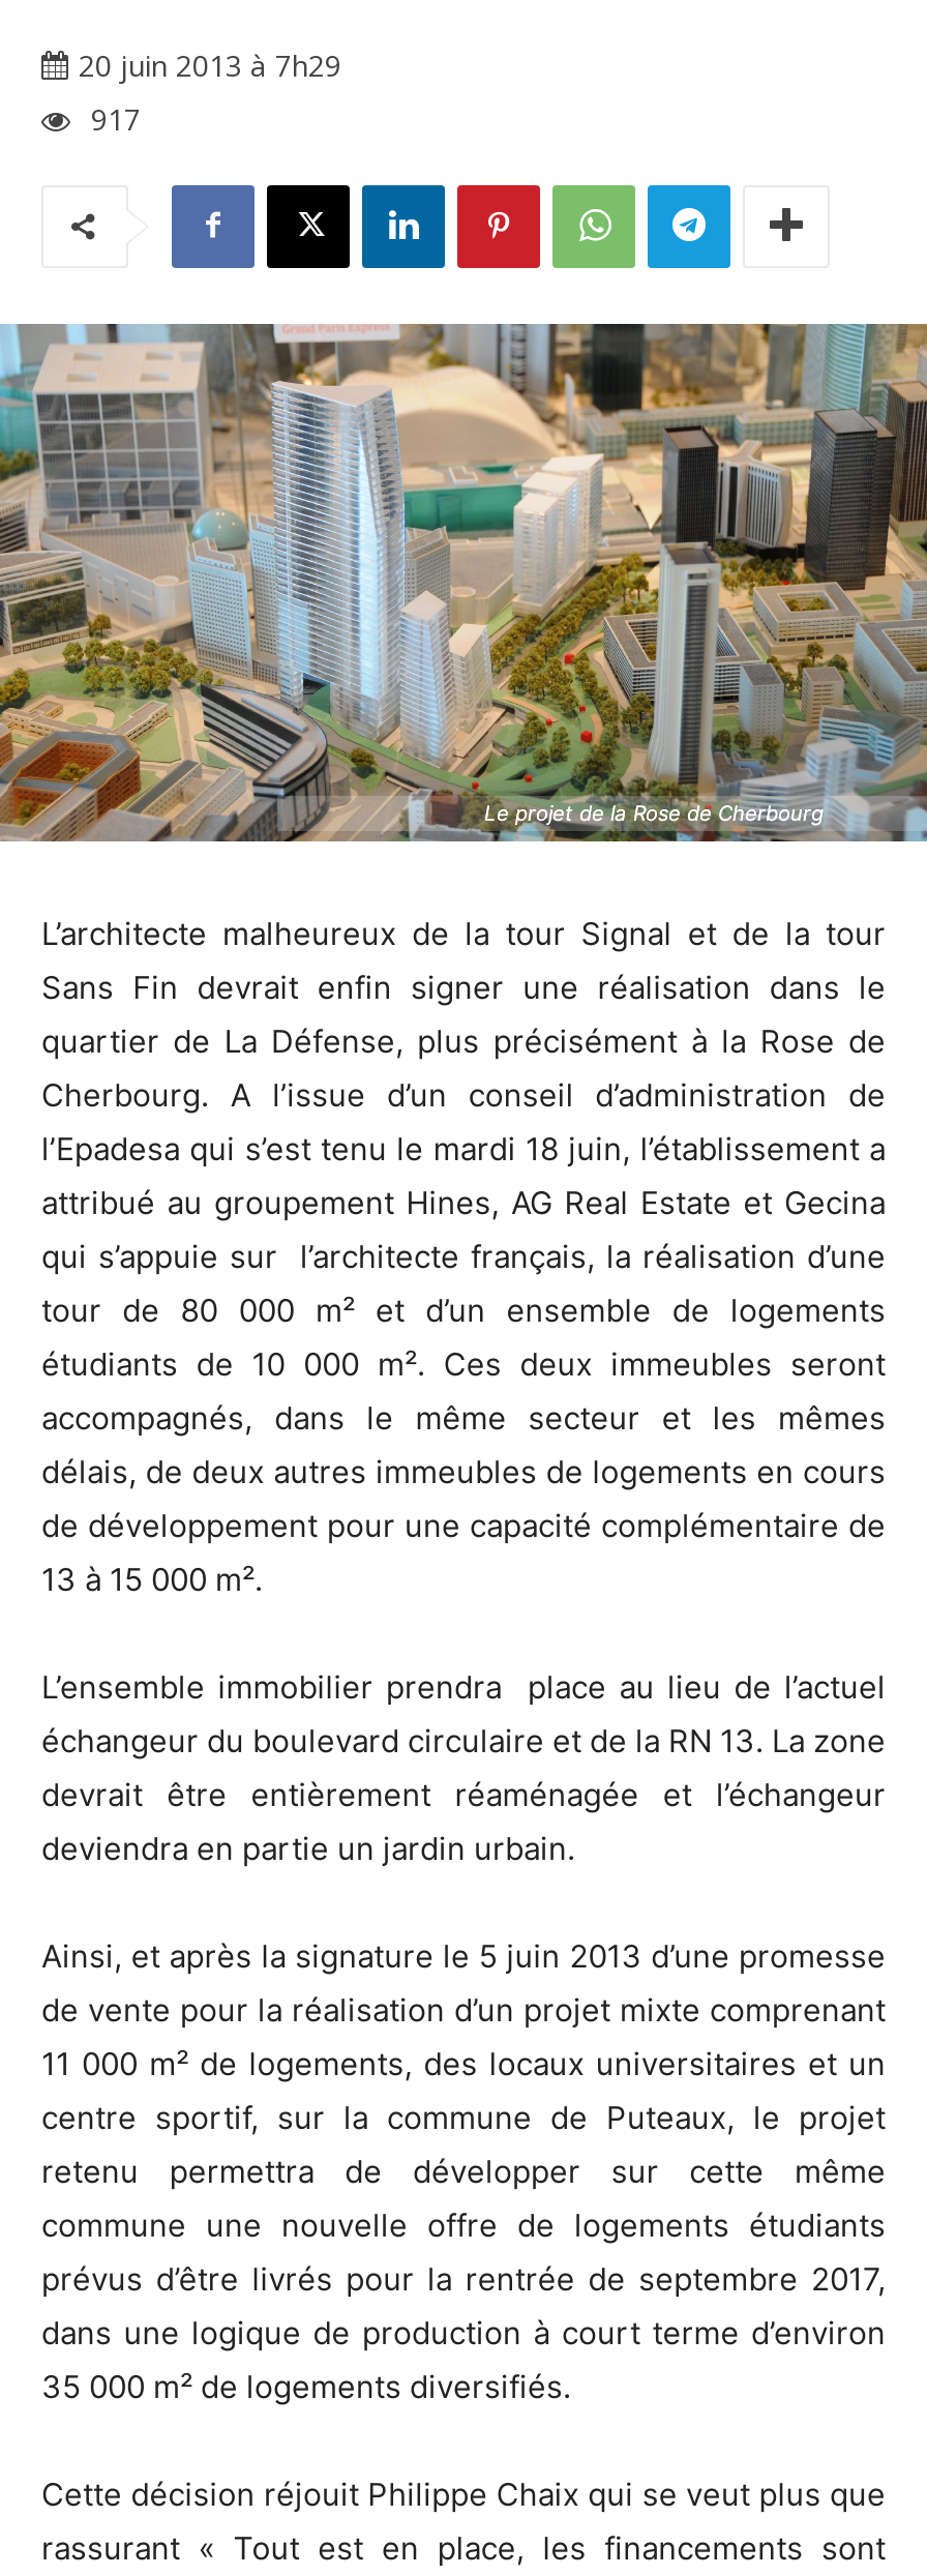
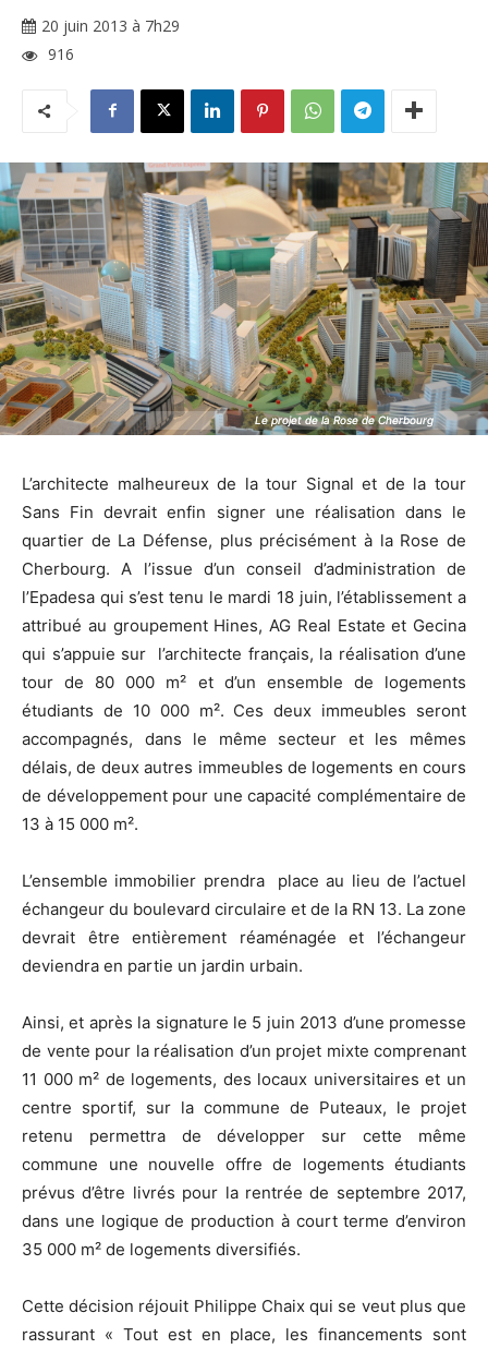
- 917
+ 916
